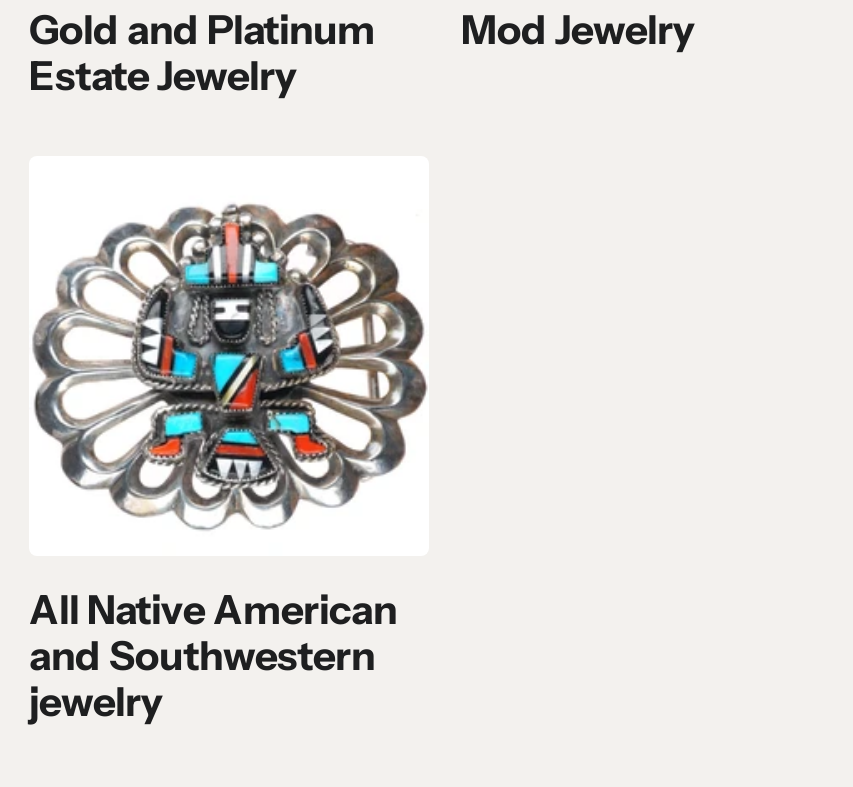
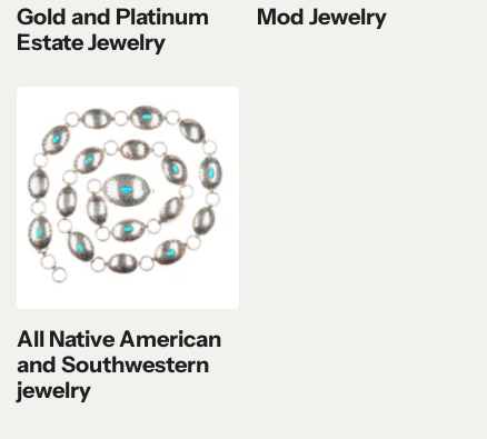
- [image]
+ [image]
